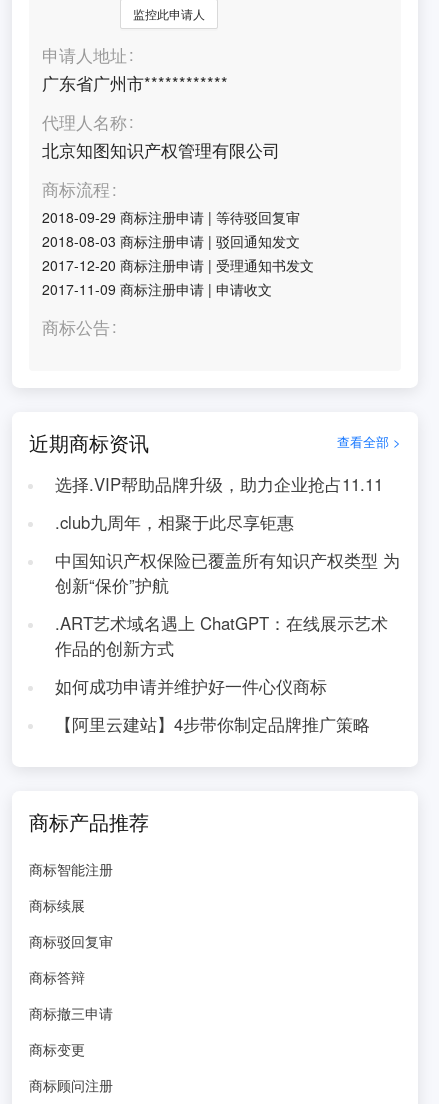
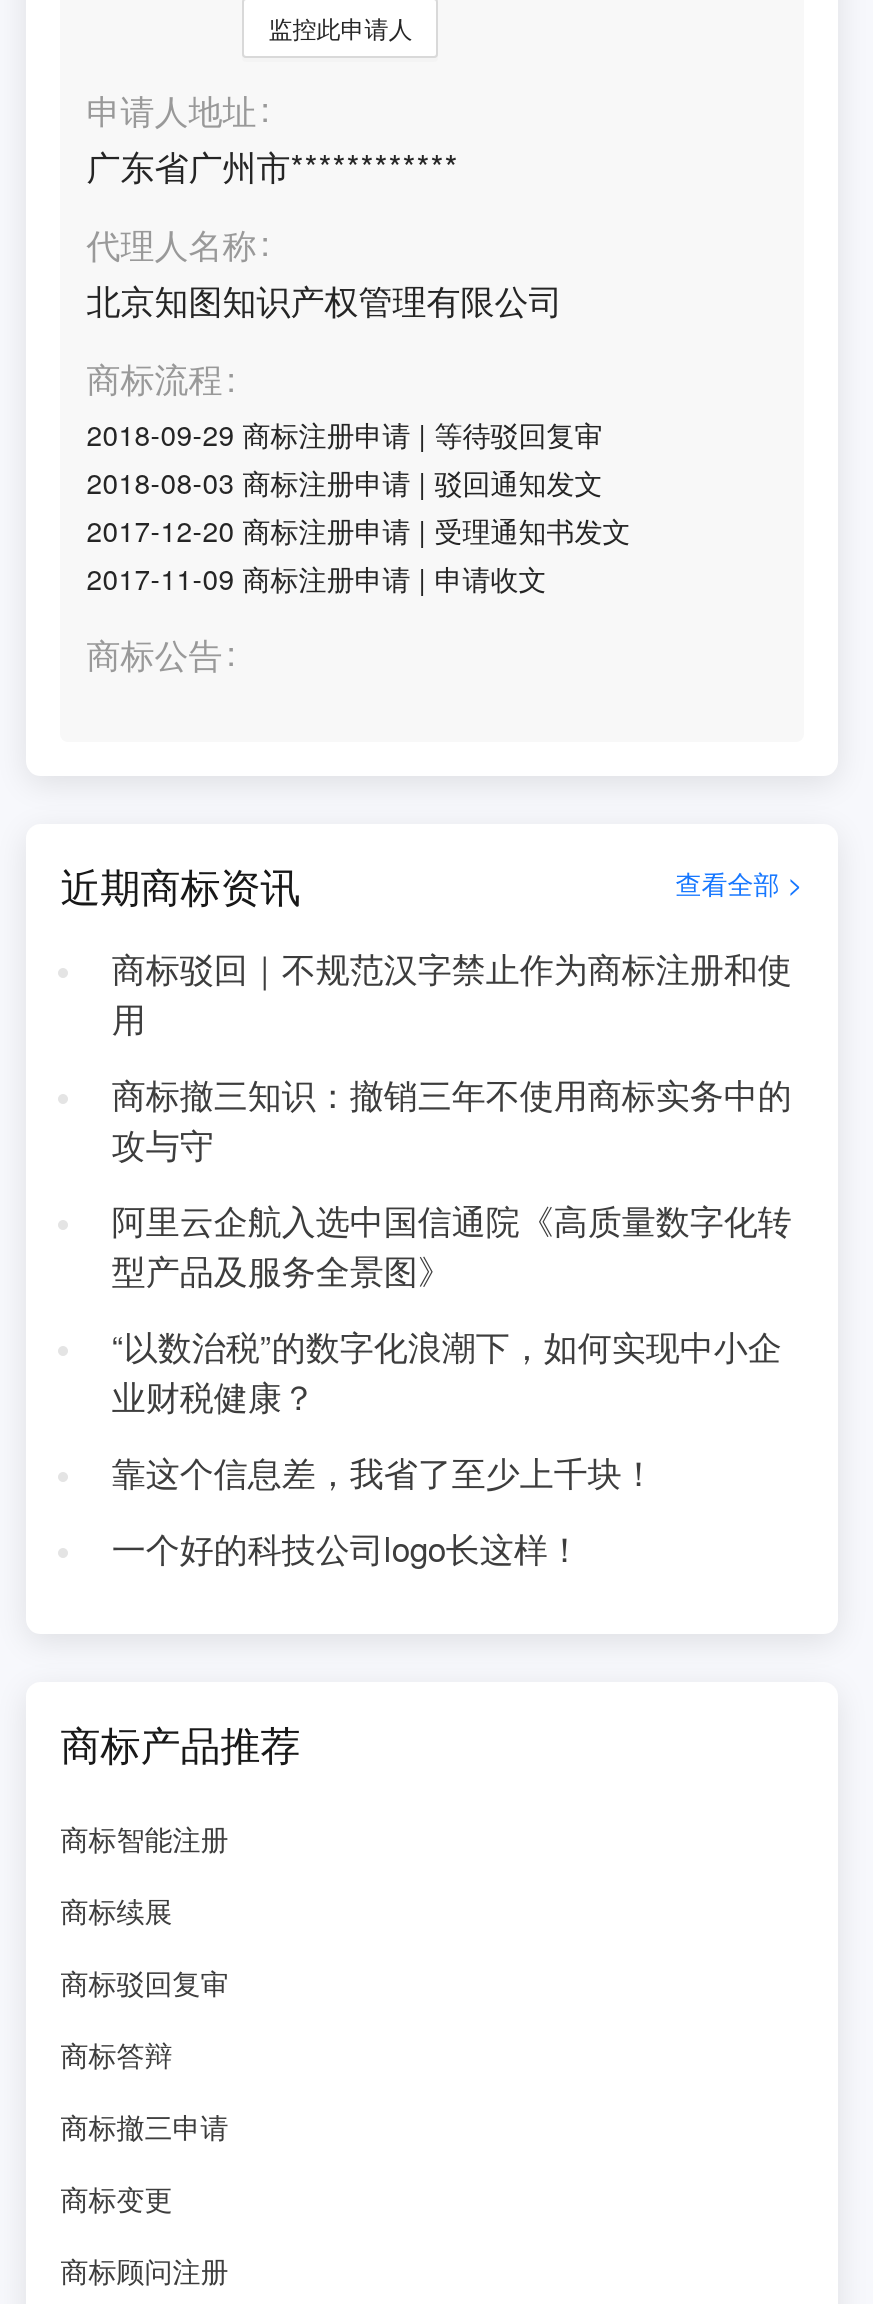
- 选择.VIP帮助品牌升级，助力企业抢占11.11
+ 商标驳回｜不规范汉字禁止作为商标注册和使
+ 用

- .club九周年，相聚于此尽享钜惠
+ 商标撤三知识：撤销三年不使用商标实务中的
+ 攻与守

- 中国知识产权保险已覆盖所有知识产权类型 为
- 创新“保价”护航
+ 阿里云企航入选中国信通院《高质量数字化转
+ 型产品及服务全景图》

- .ART艺术域名遇上 ChatGPT：在线展示艺术
- 作品的创新方式
+ “以数治税”的数字化浪潮下，如何实现中小企
+ 业财税健康？

- 如何成功申请并维护好一件心仪商标
+ 靠这个信息差，我省了至少上千块！

- 【阿里云建站】4步带你制定品牌推广策略
+ 一个好的科技公司logo长这样！
